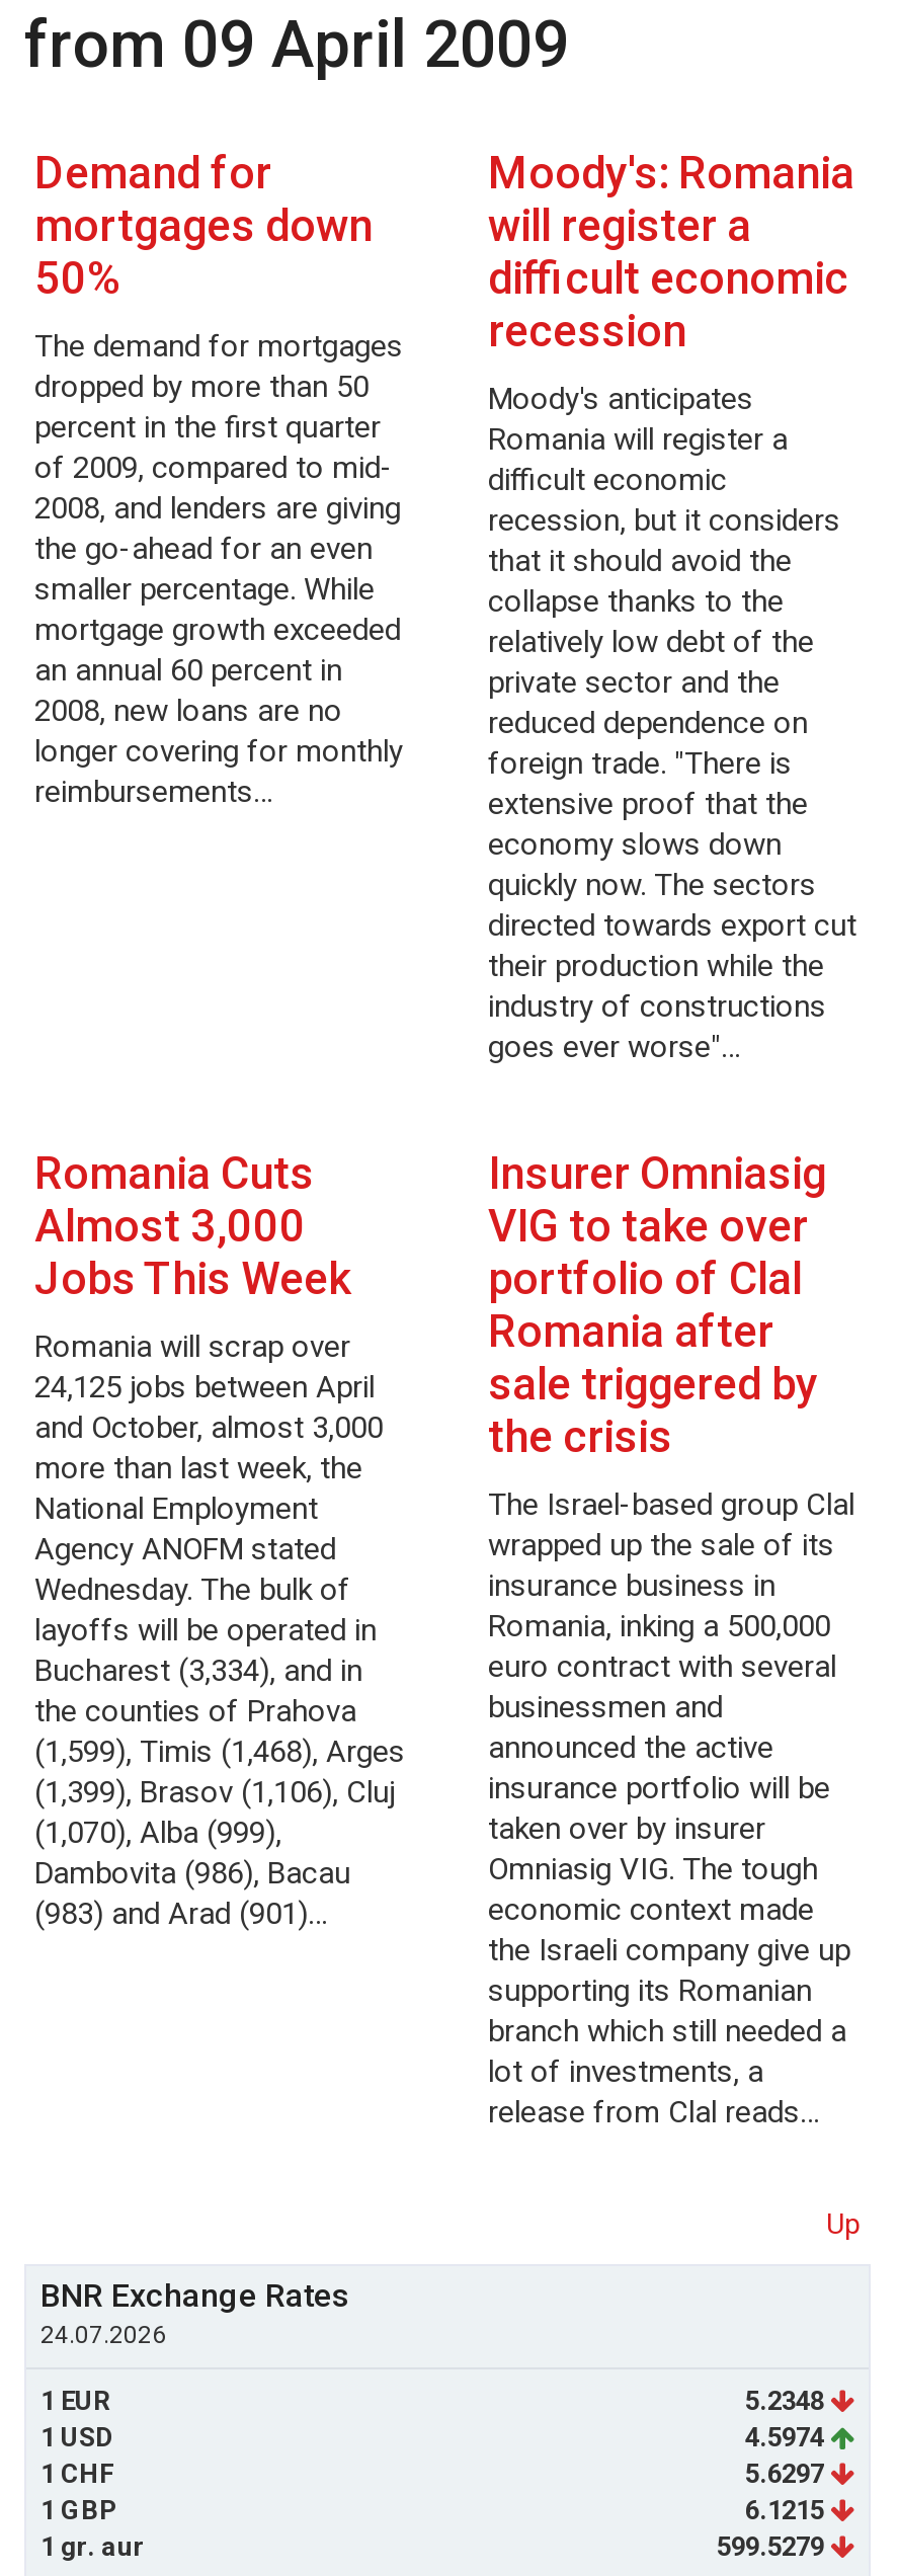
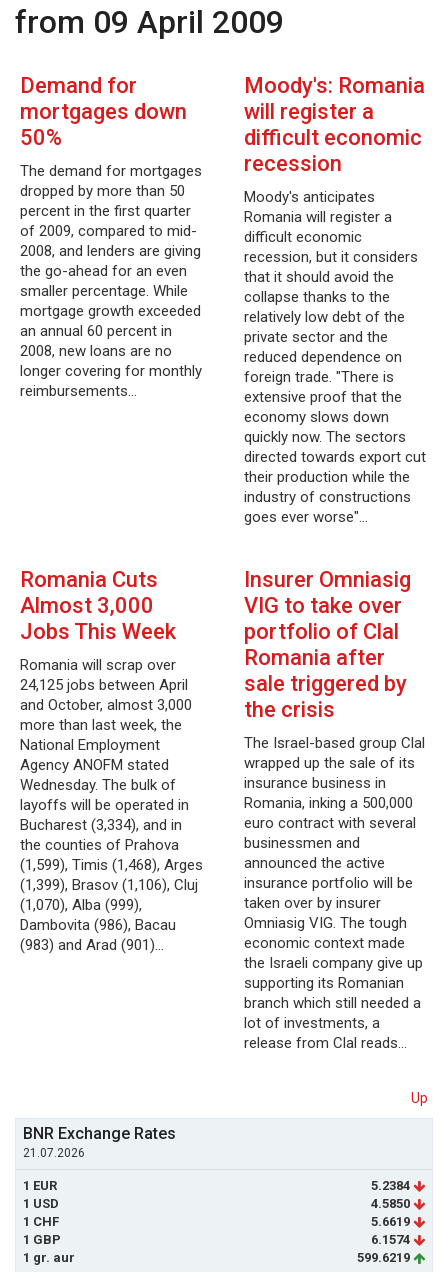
- 24.07.2026
+ 21.07.2026

- 5.2348
+ 5.2384

- 4.5974
+ 4.5850

- 5.6297
+ 5.6619

- 6.1215
+ 6.1574

- 599.5279
+ 599.6219
